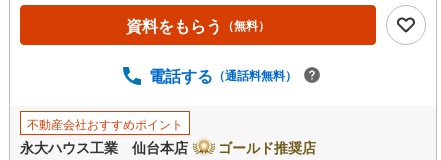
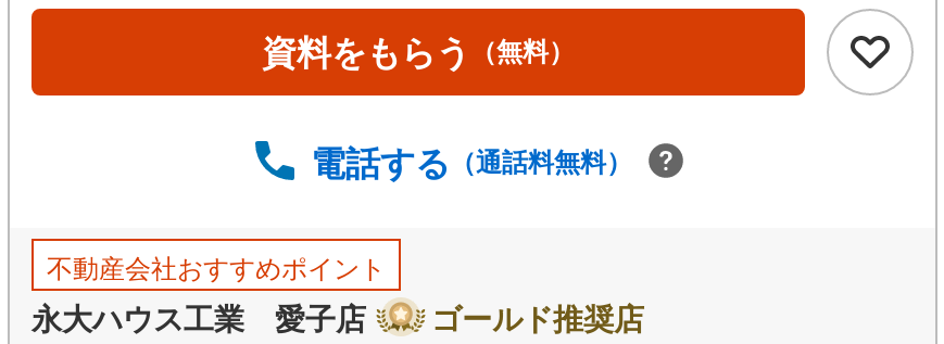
- 永大ハウス工業 仙台本店
+ 永大ハウス工業 愛子店
